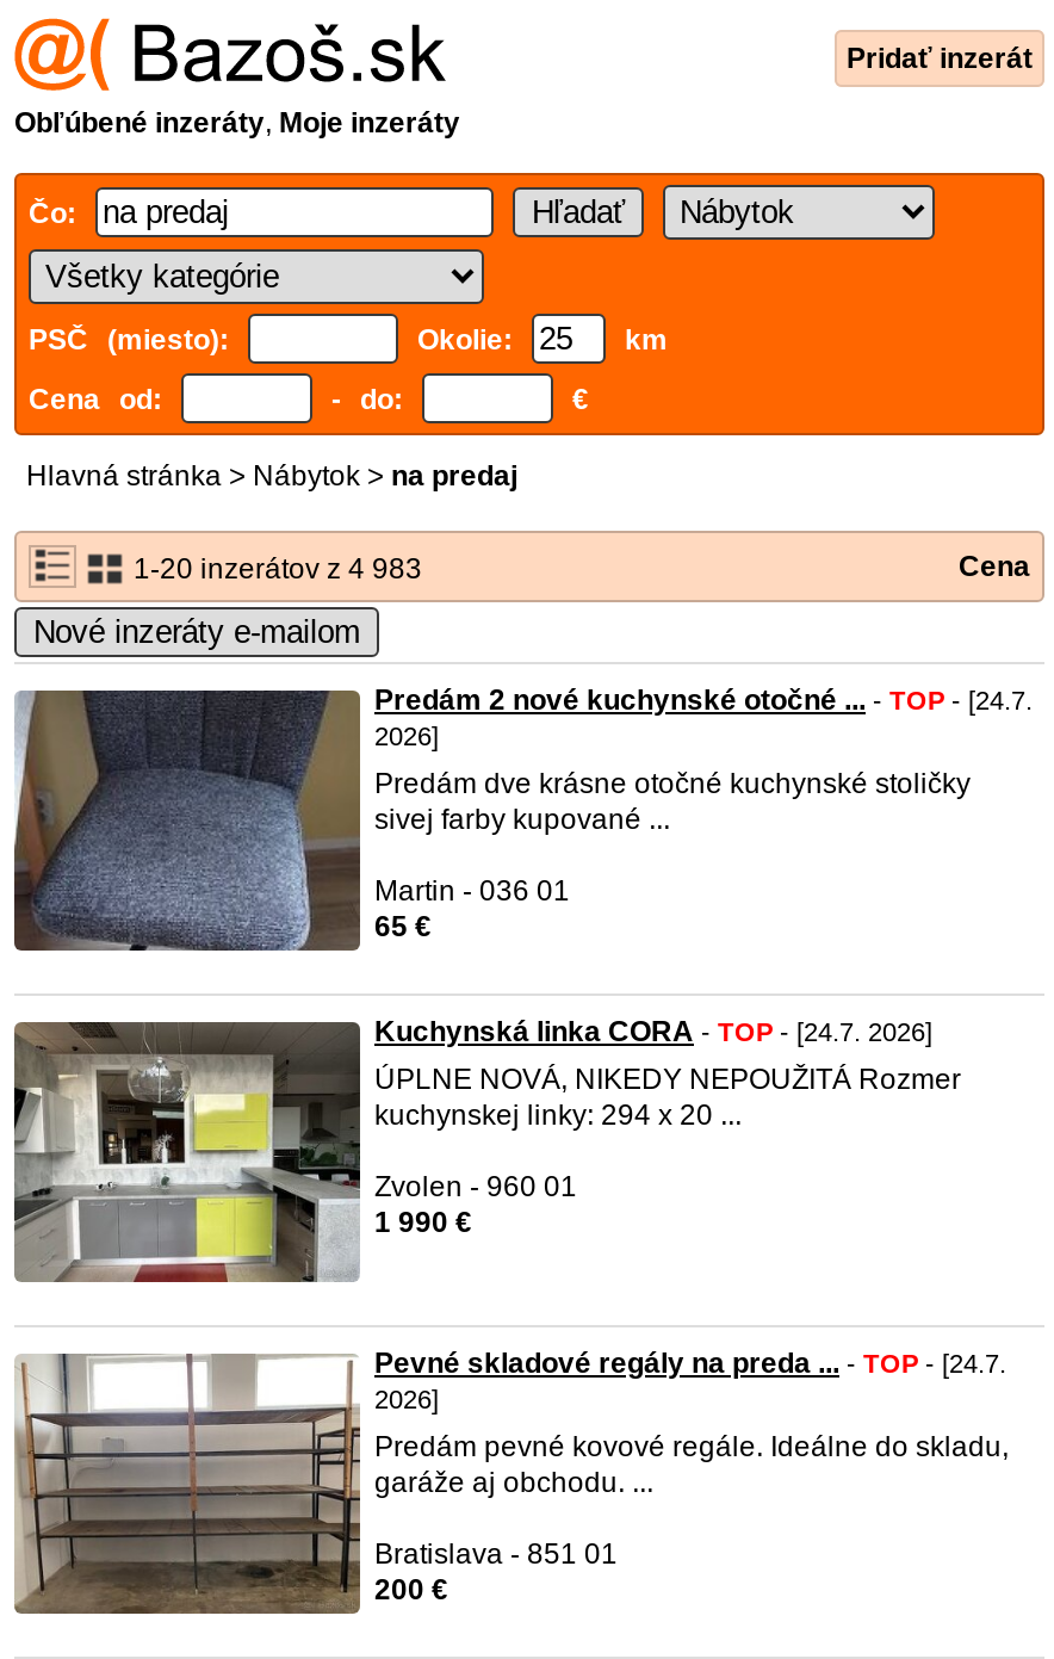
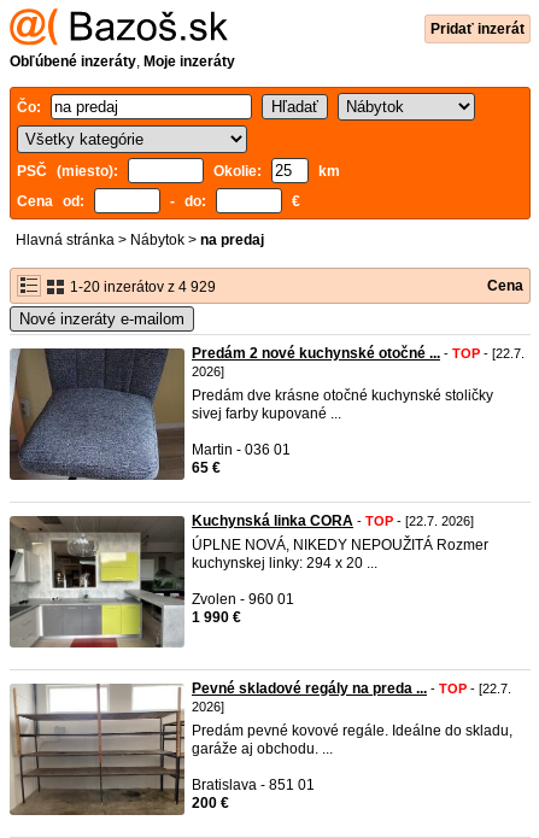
- 1-20 inzerátov z 4 983
+ 1-20 inzerátov z 4 929

- Predám 2 nové kuchynské otočné ... - TOP - [24.7.
+ Predám 2 nové kuchynské otočné ... - TOP - [22.7.

- Kuchynská linka CORA - TOP - [24.7. 2026]
+ Kuchynská linka CORA - TOP - [22.7. 2026]

- Pevné skladové regály na preda ... - TOP - [24.7.
+ Pevné skladové regály na preda ... - TOP - [22.7.
